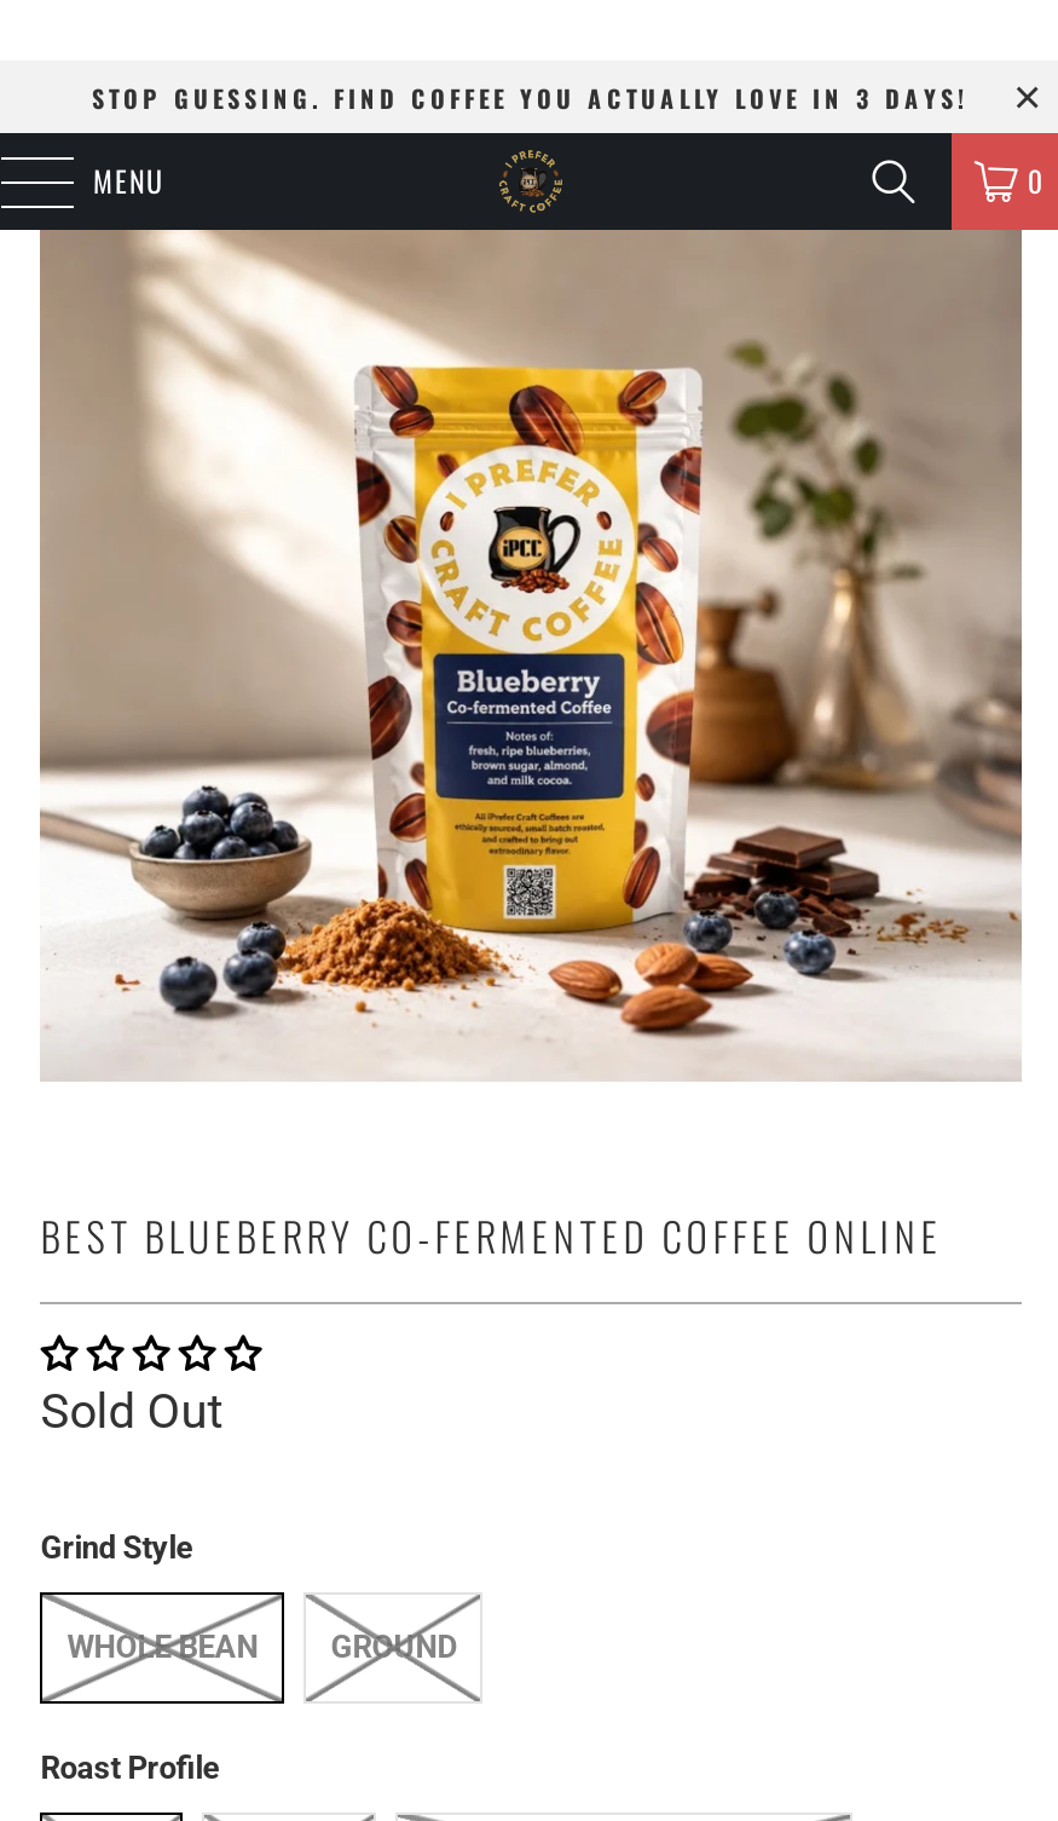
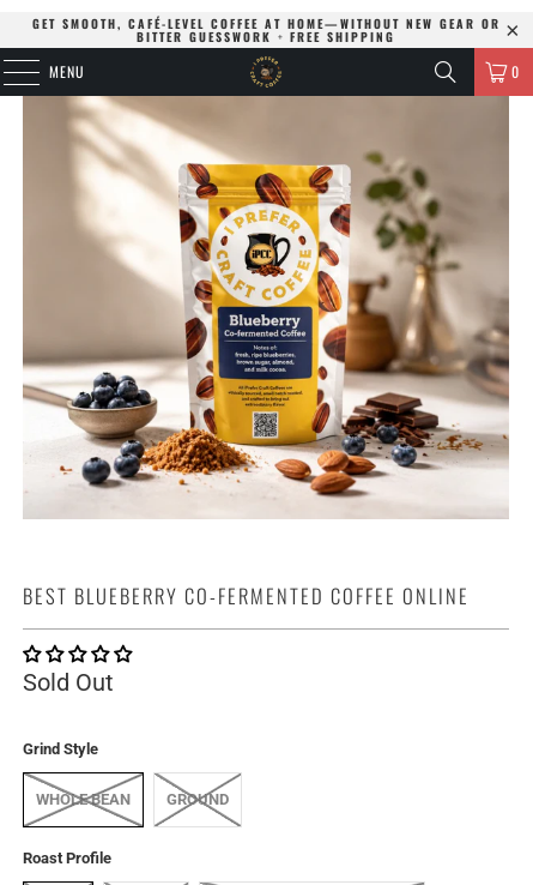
- STOP GUESSING. FIND COFFEE YOU ACTUALLY LOVE IN 3 DAYS!
+ GET SMOOTH, CAFÉ-LEVEL COFFEE AT HOME—WITHOUT NEW GEAR OR
+ BITTER GUESSWORK + FREE SHIPPING
